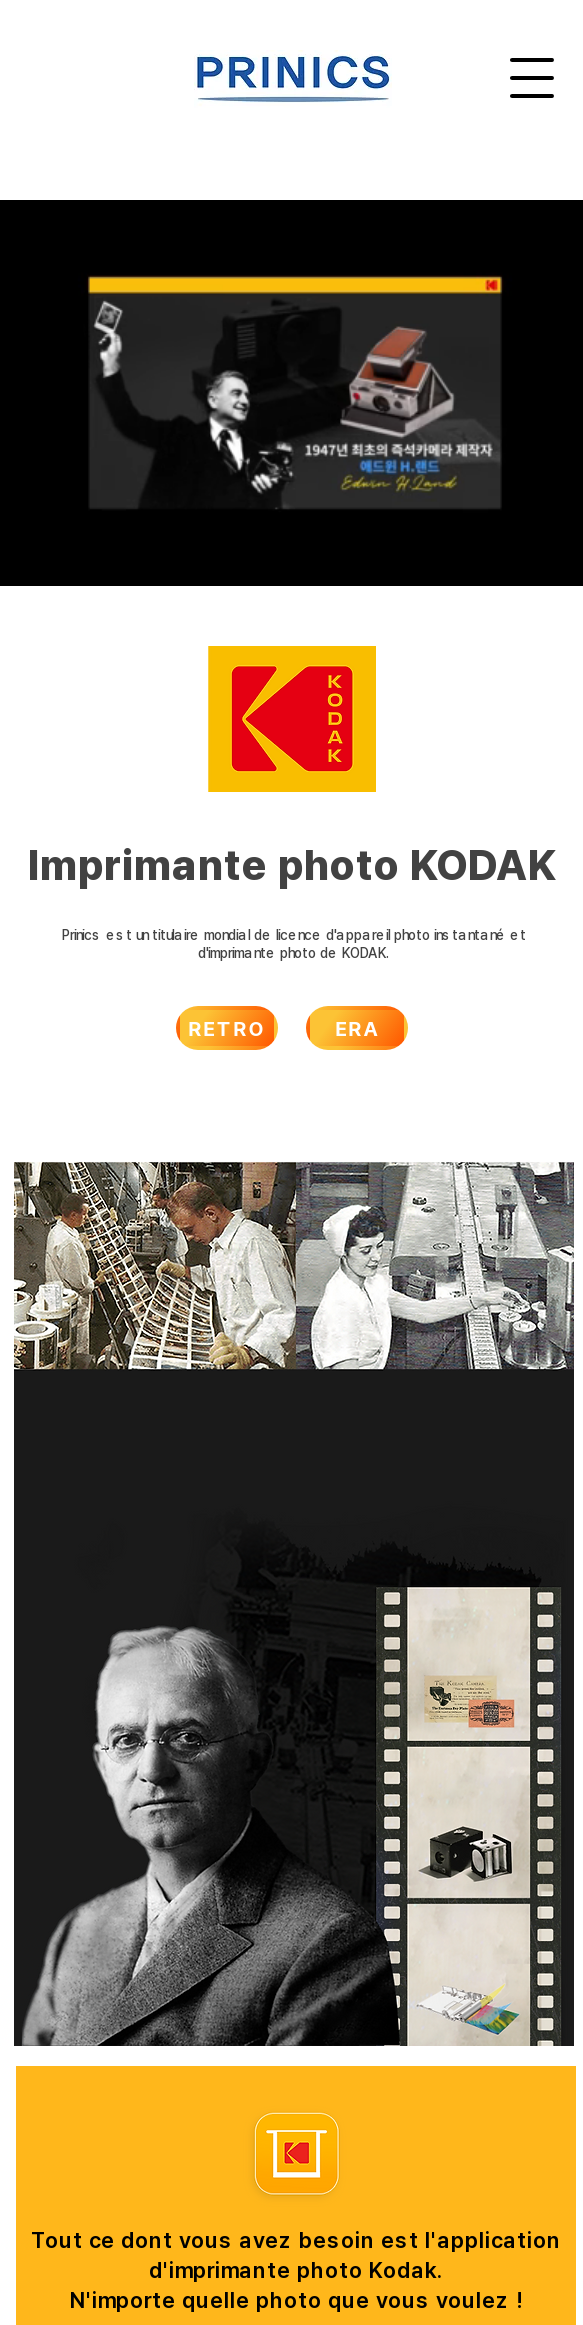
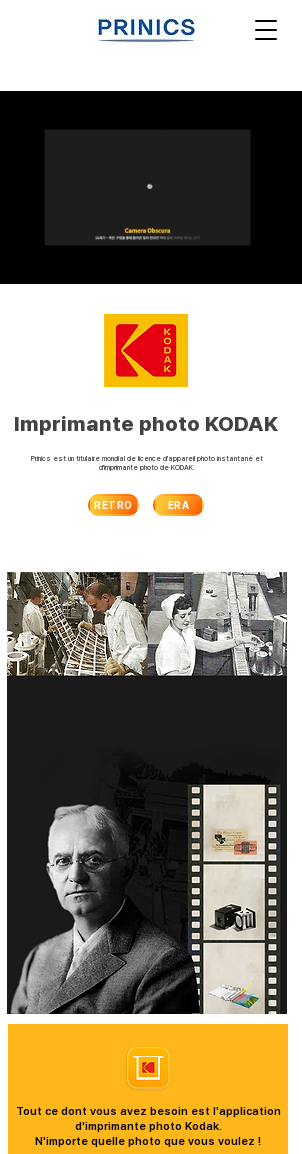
- [image]
